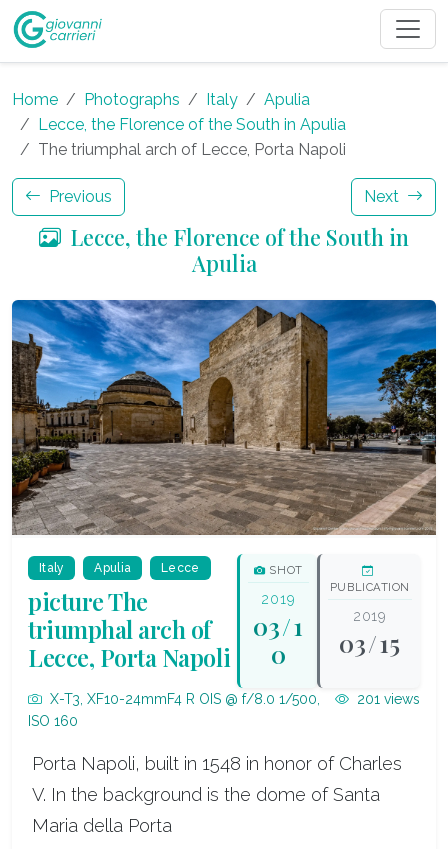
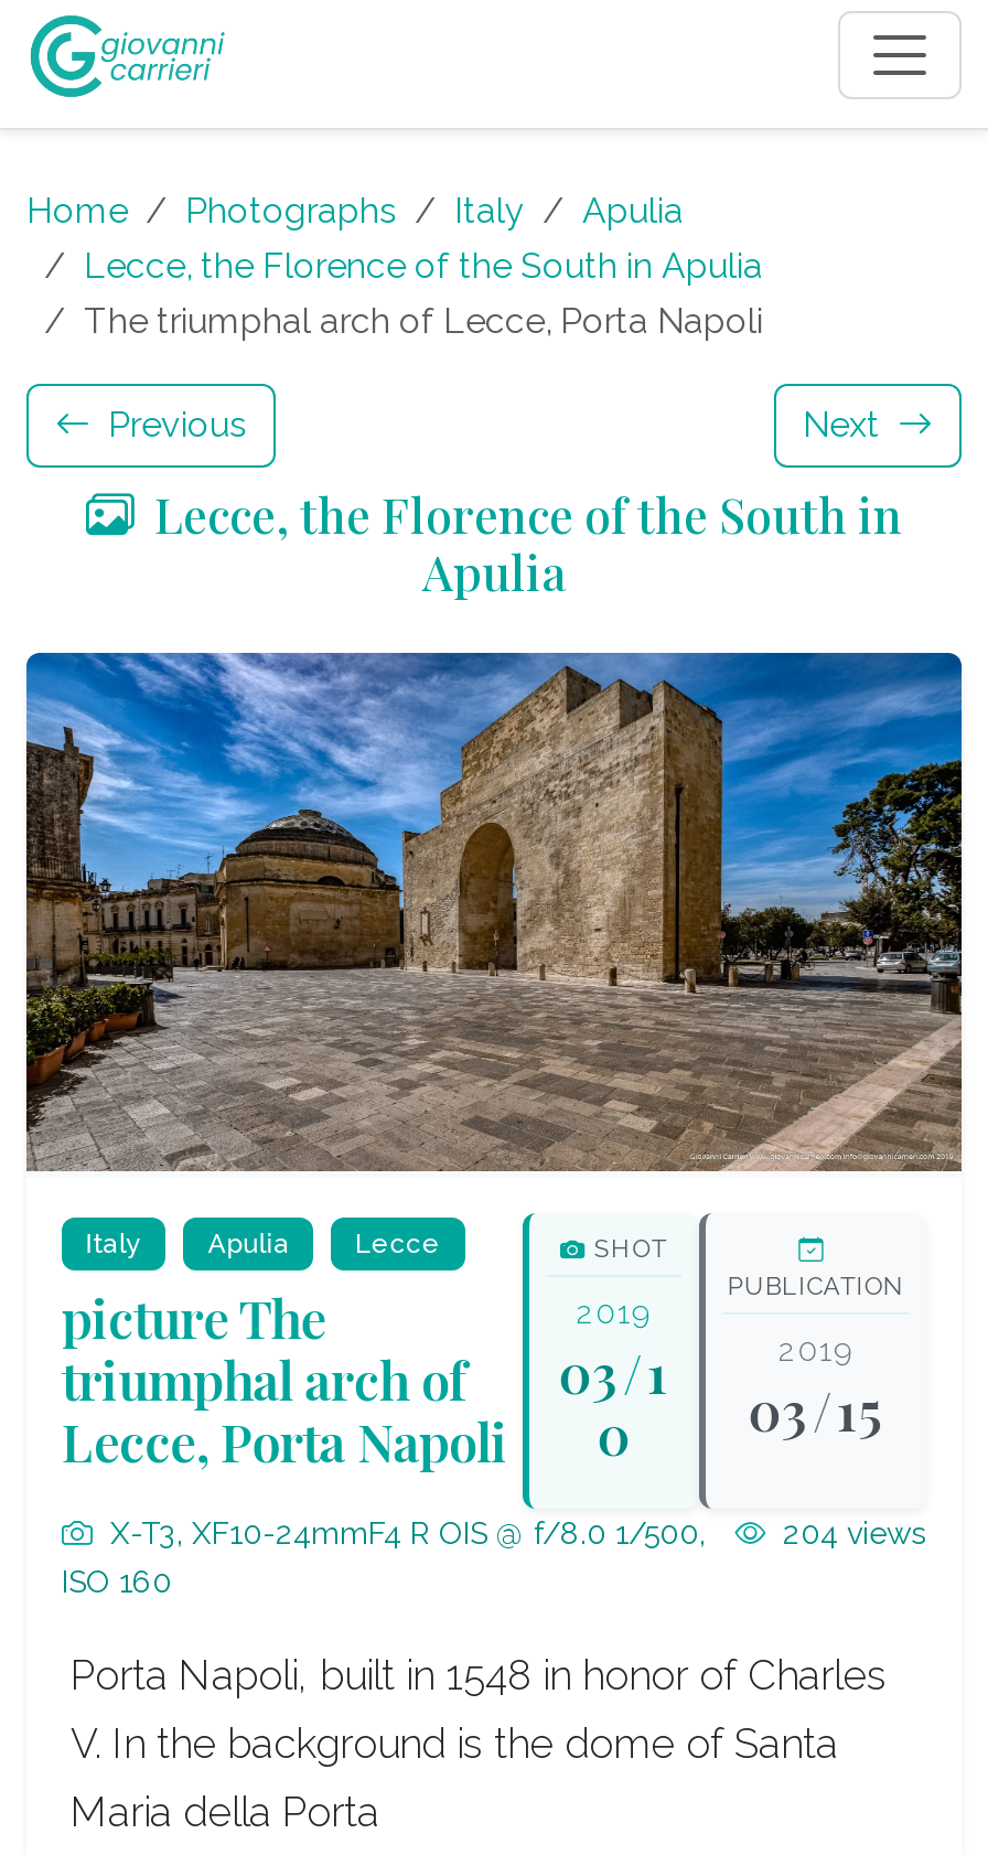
- 201 views
+ 204 views
